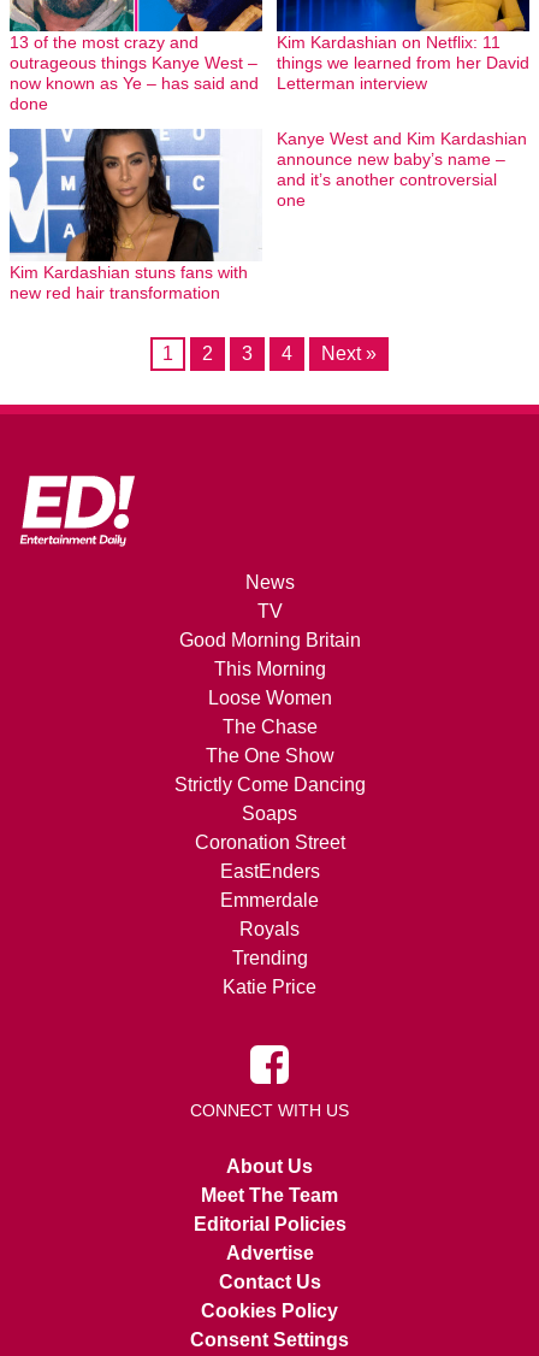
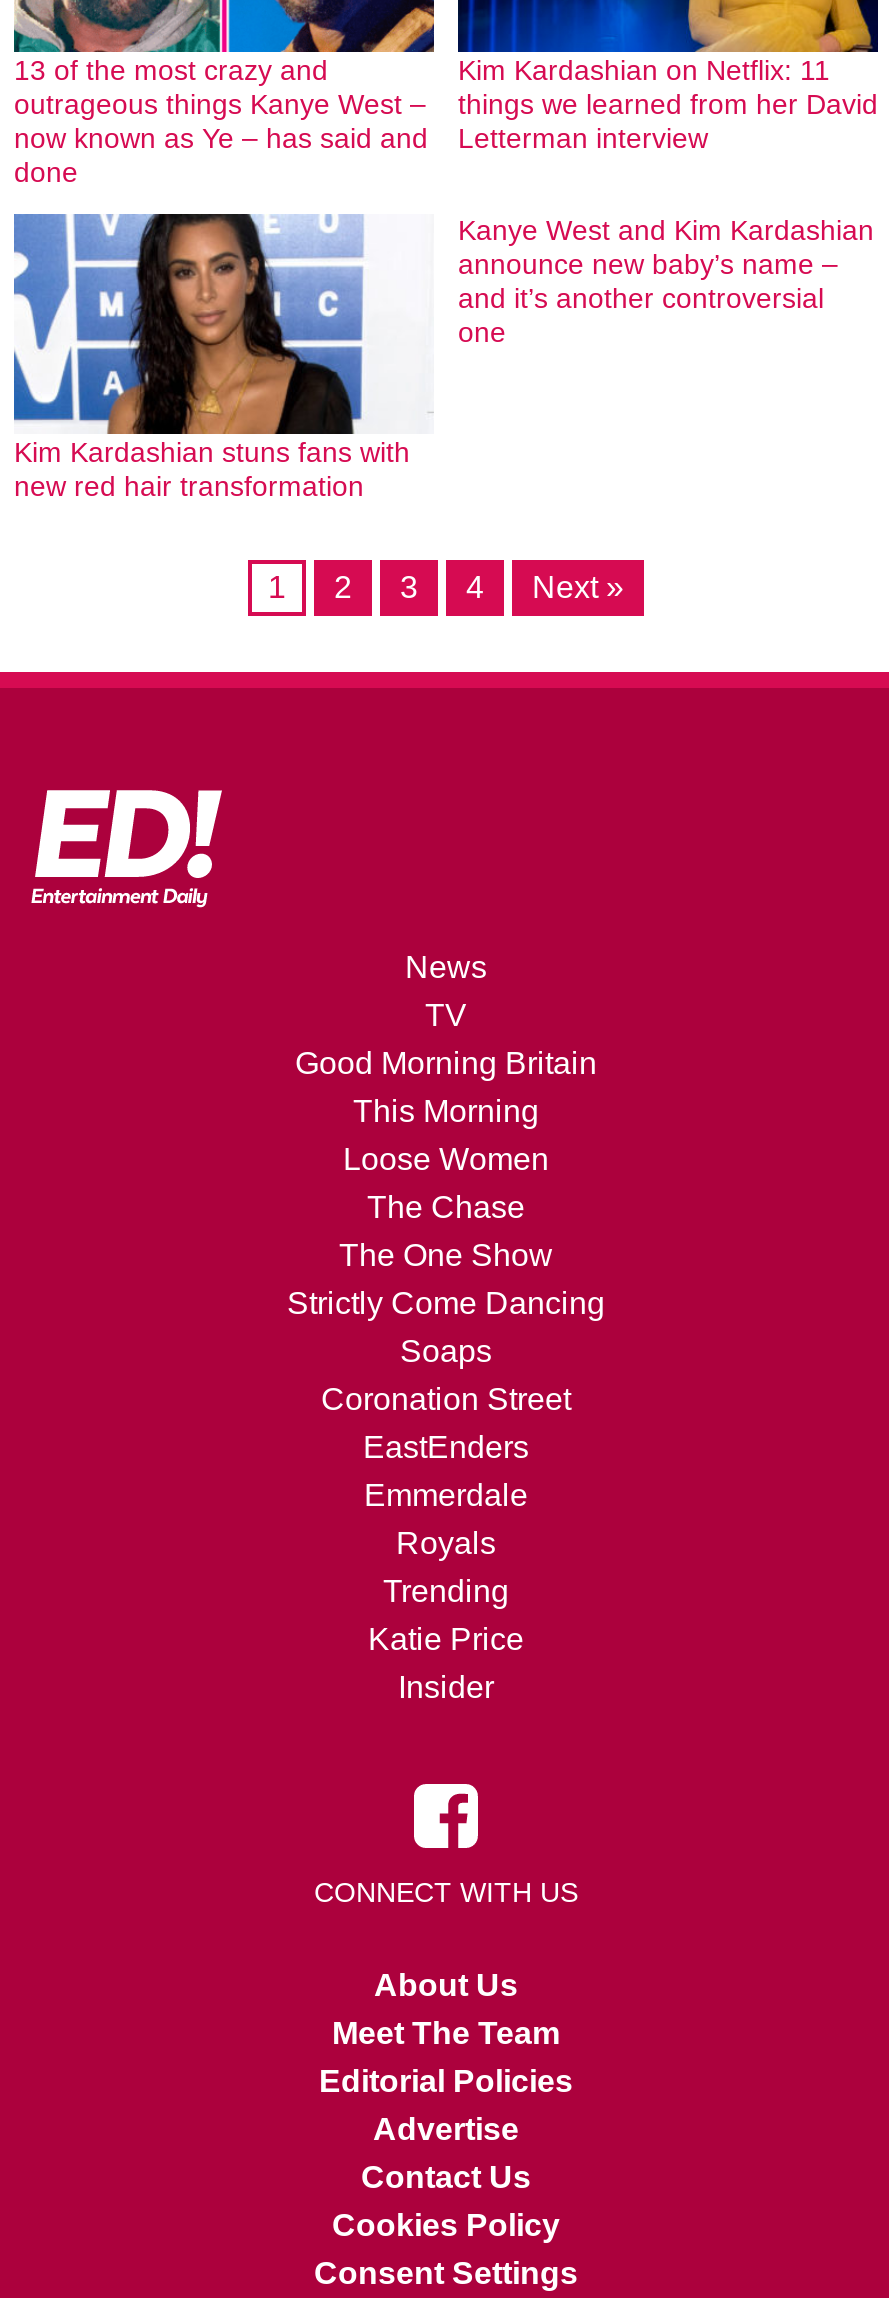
+ Insider
